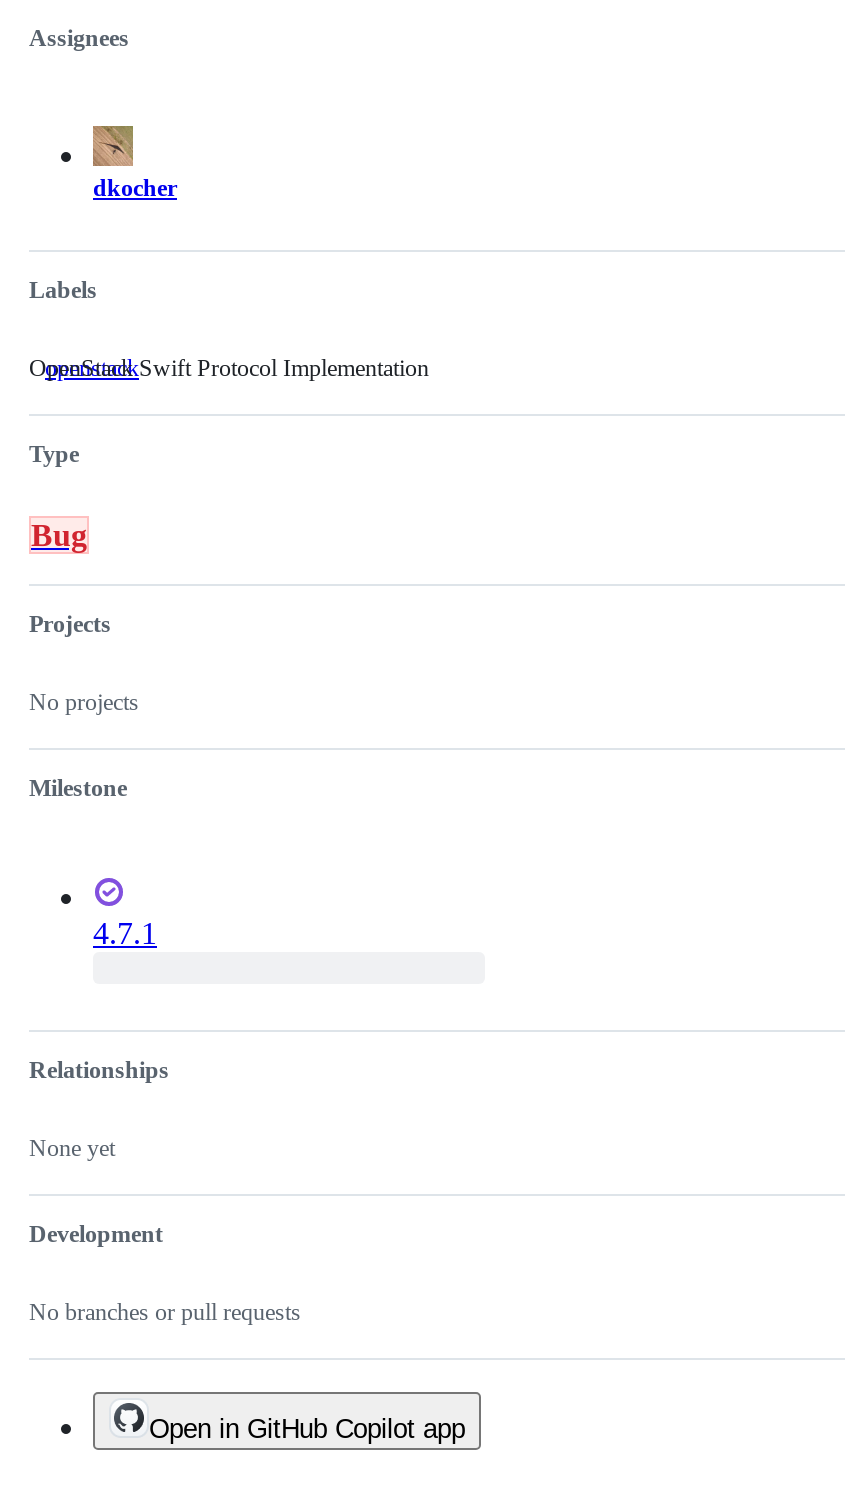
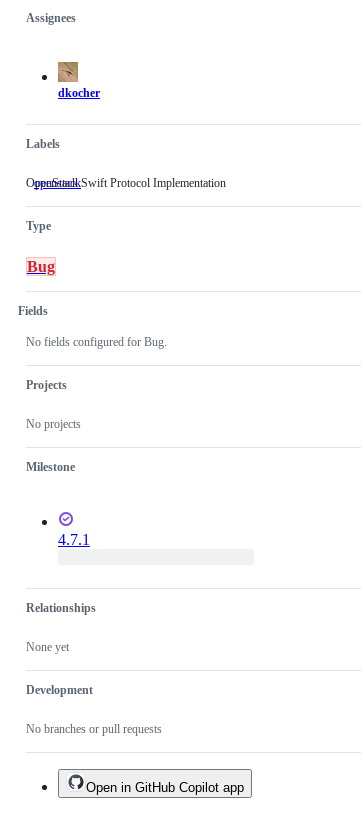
+ Fields
+ No fields configured for Bug.
